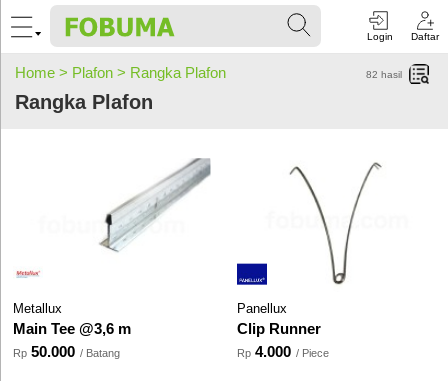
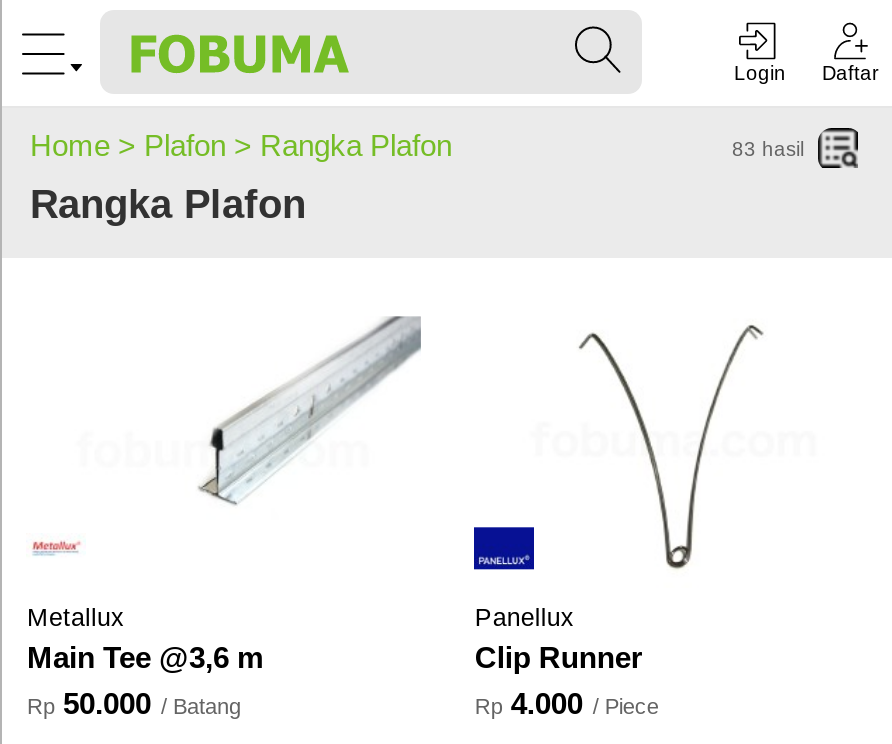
- 82 hasil
+ 83 hasil
